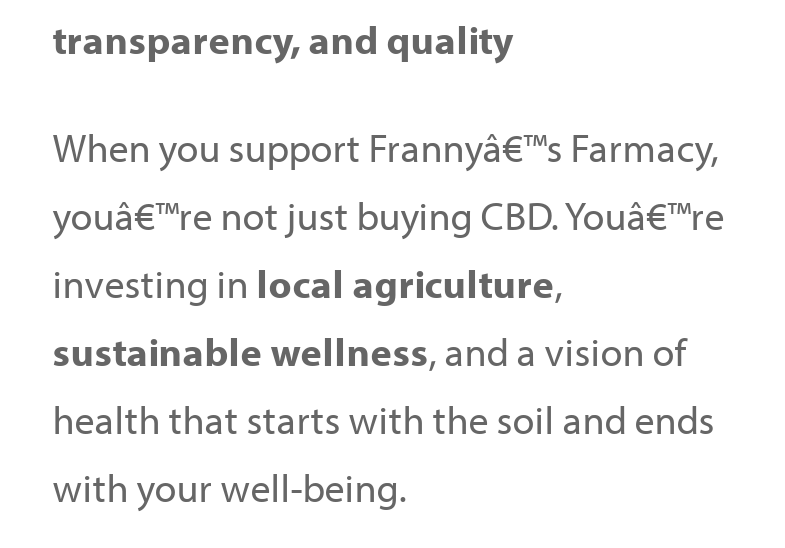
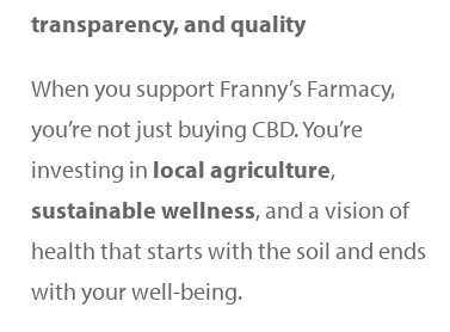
- When you support Frannyâ€™s Farmacy,
+ When you support Franny’s Farmacy,

- youâ€™re not just buying CBD. Youâ€™re
+ you’re not just buying CBD. You’re
